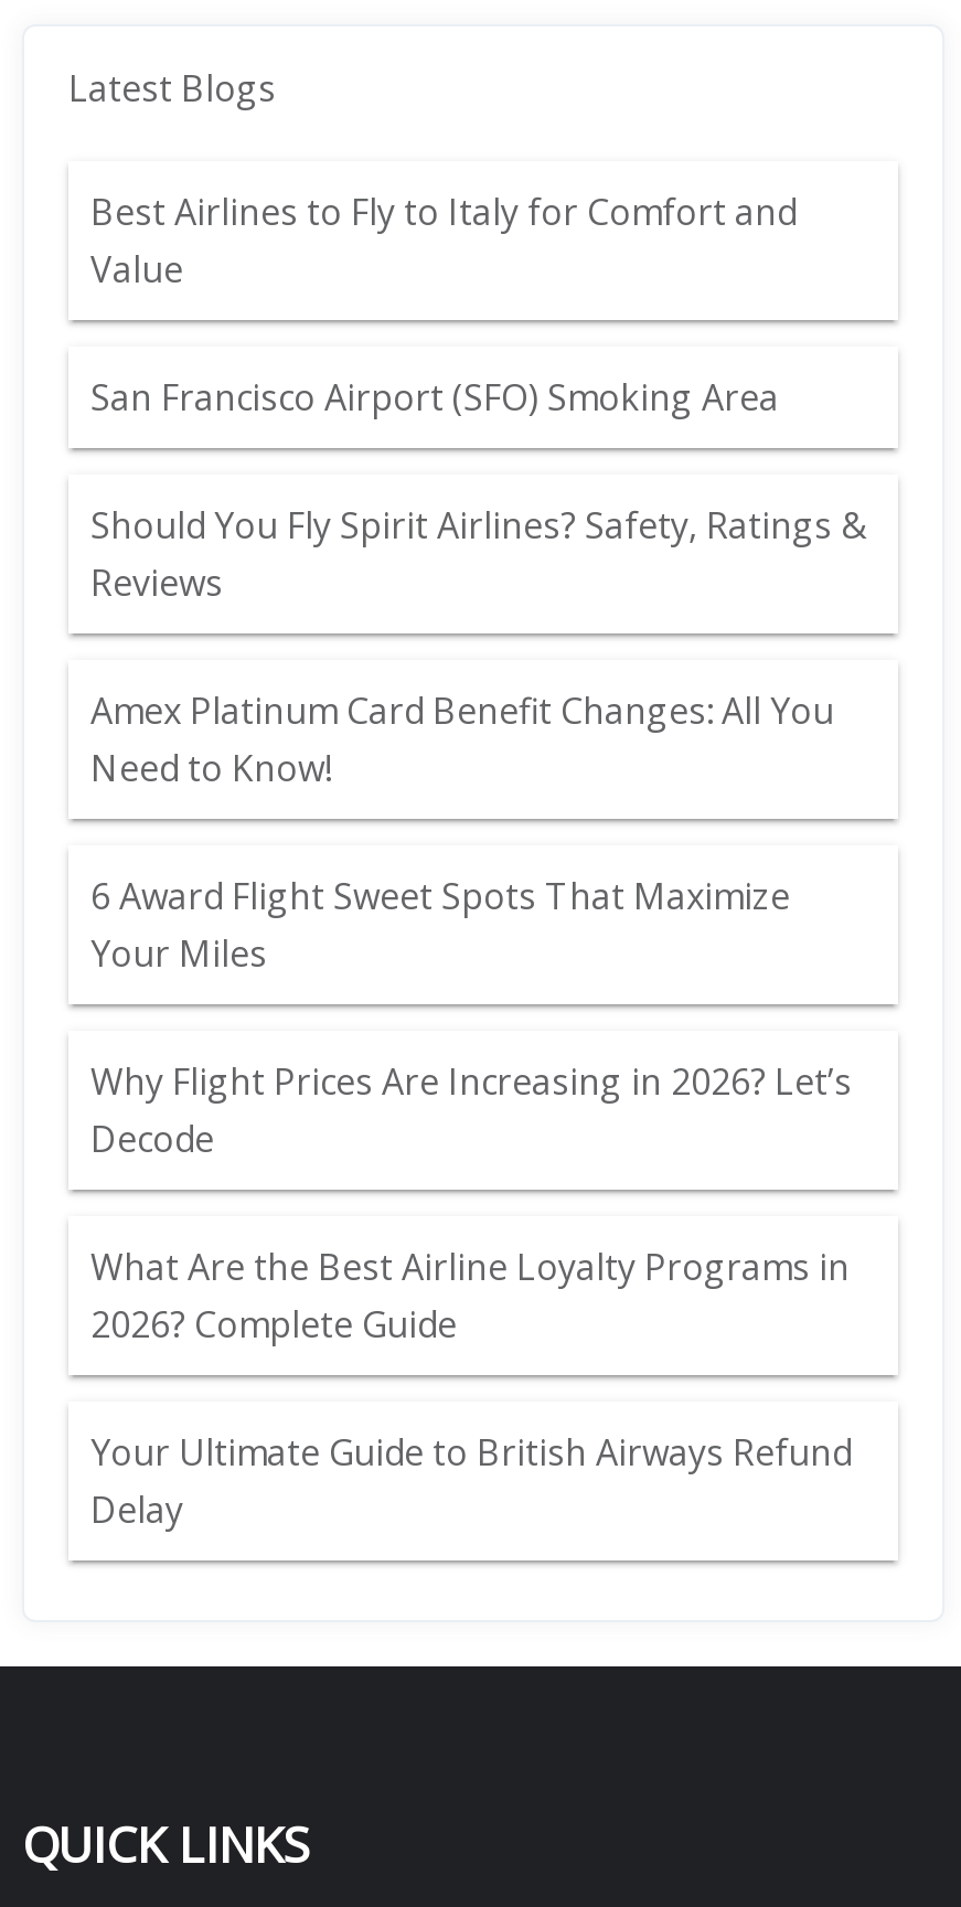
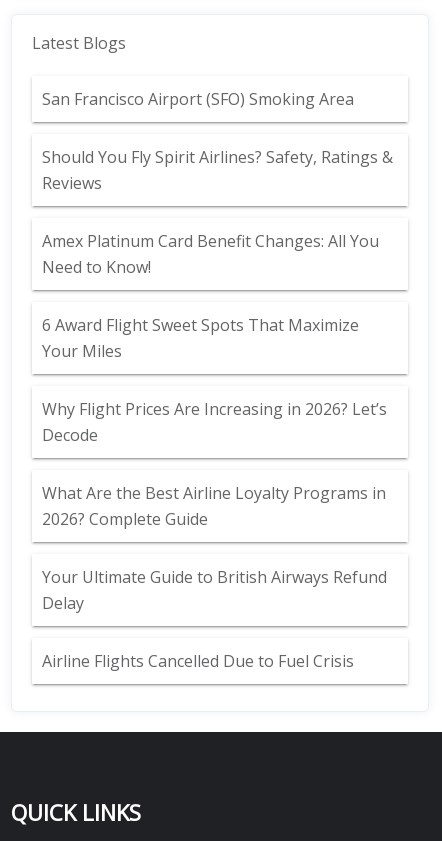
- Best Airlines to Fly to Italy for Comfort and
- Value

moved up: San Francisco Airport (SFO) Smoking Area | Should You Fly Spirit Airlines? Safety, Ratings & | Reviews | ... | Your Ultimate Guide to British Airways Refund | Delay

+ Airline Flights Cancelled Due to Fuel Crisis
